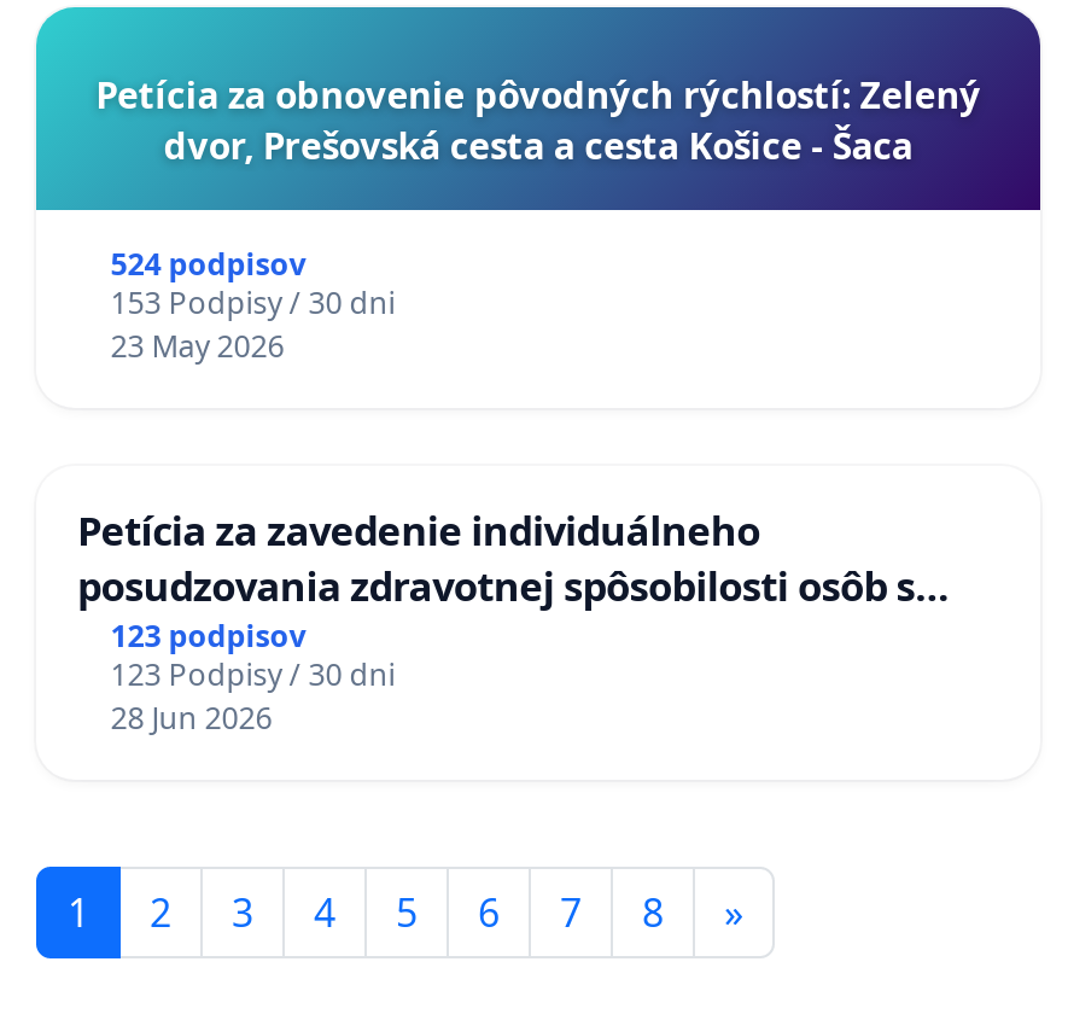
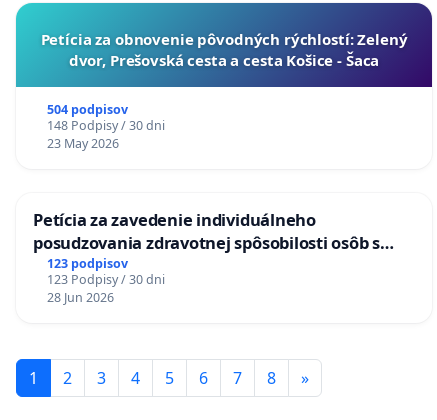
- 524 podpisov
+ 504 podpisov

- 153 Podpisy / 30 dni
+ 148 Podpisy / 30 dni
